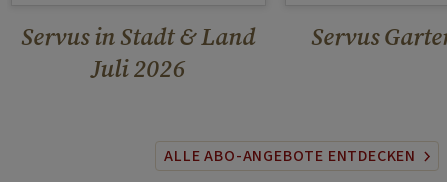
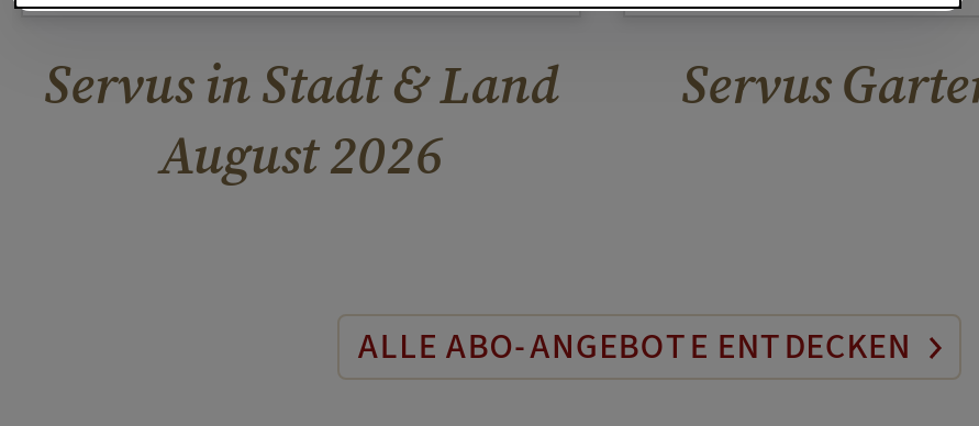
- Juli 2026
+ August 2026
